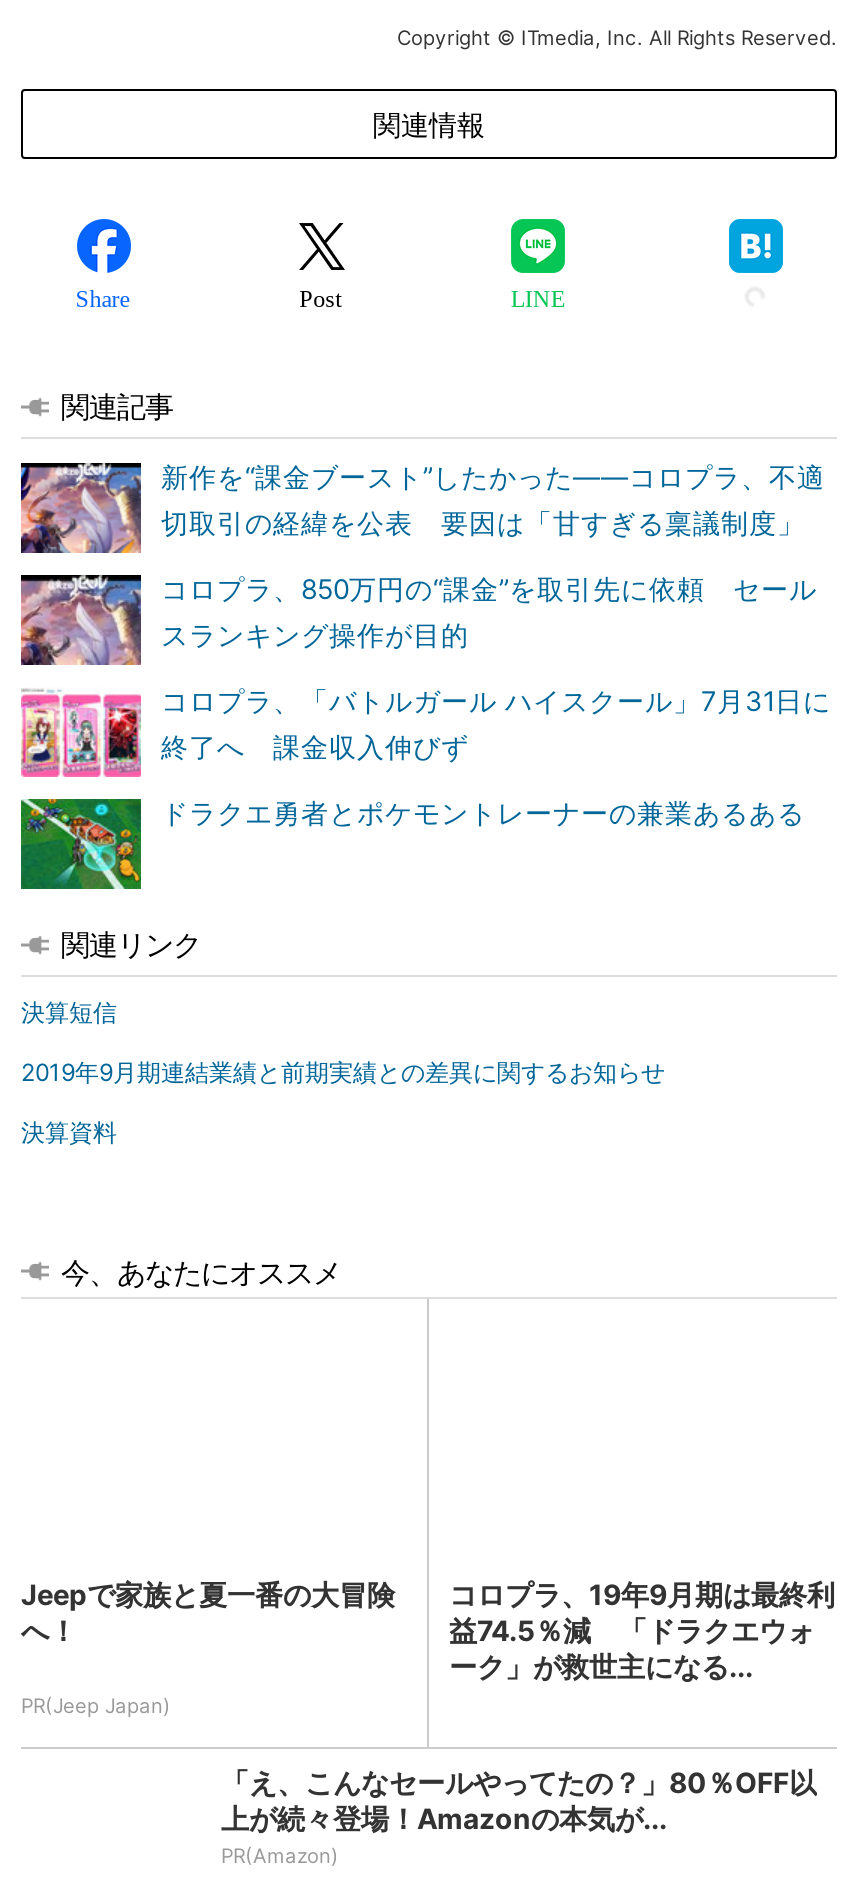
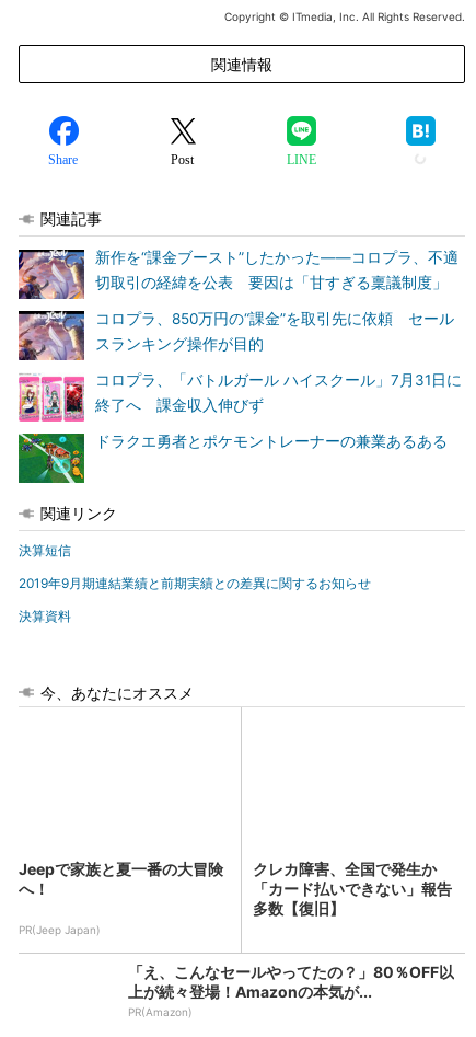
- コロプラ、19年9月期は最終利
- 益74.5％減 「ドラクエウォ
- ーク」が救世主になる...
+ クレカ障害、全国で発生か
+ 「カード払いできない」報告
+ 多数【復旧】
